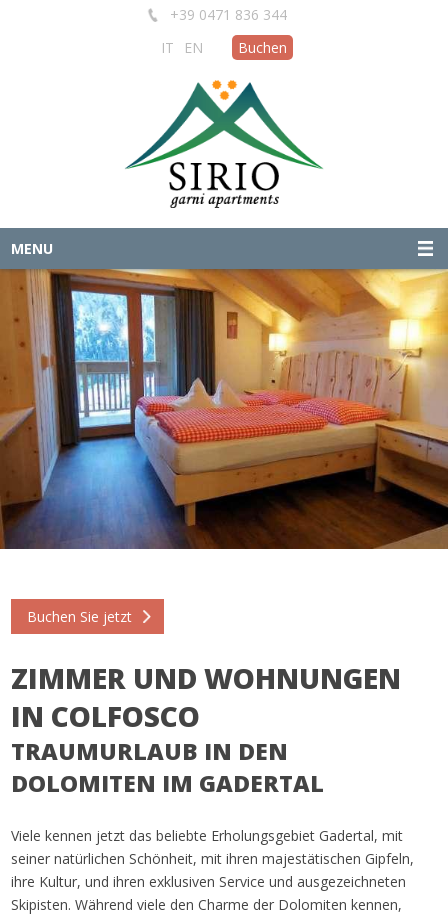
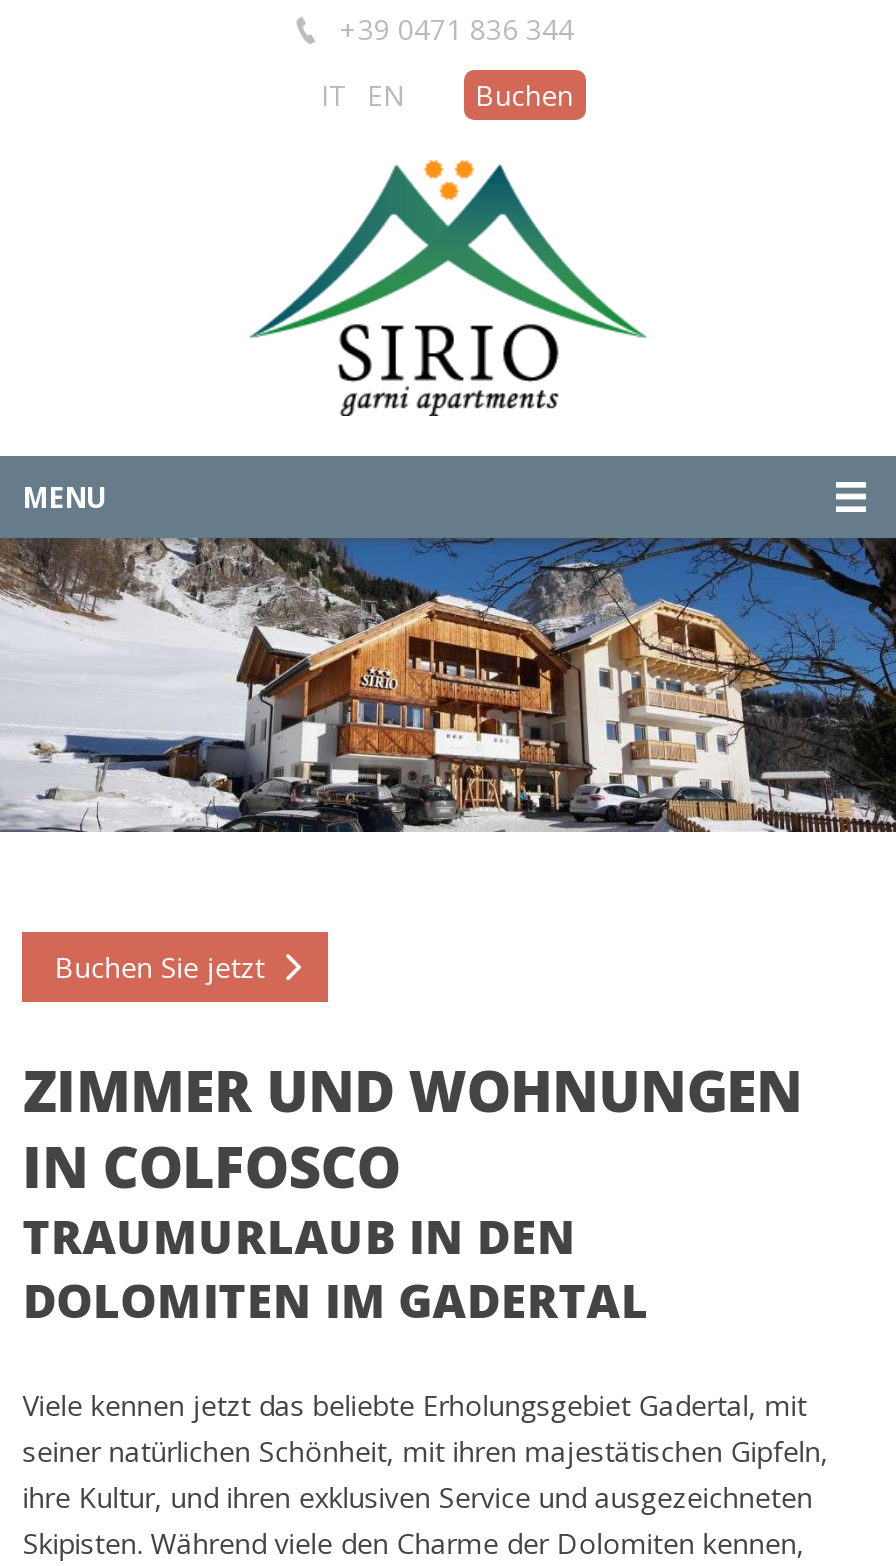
- [image]
+ [image]
